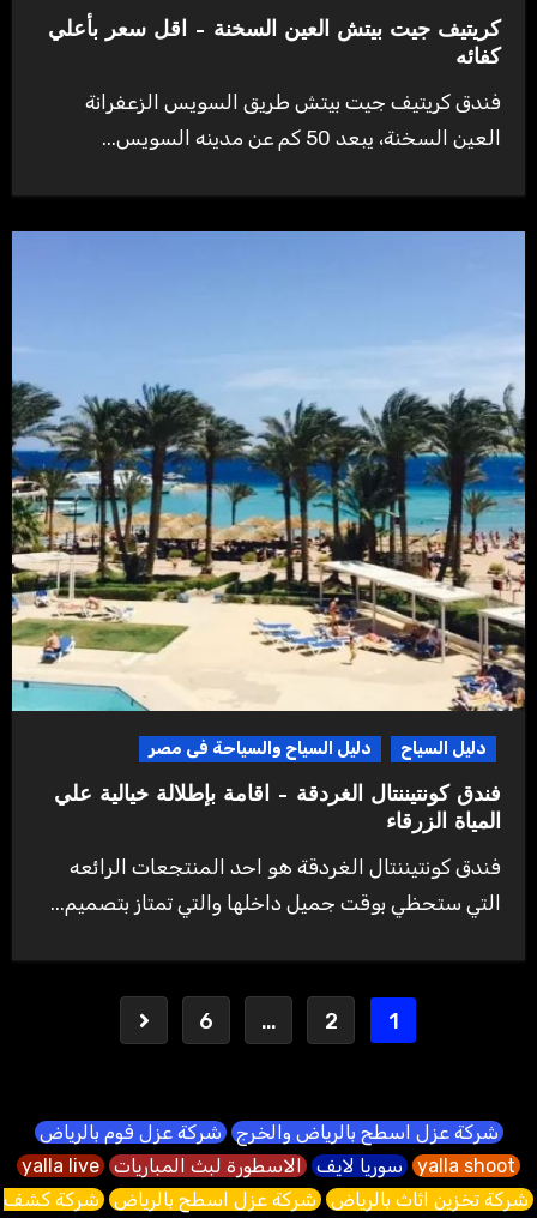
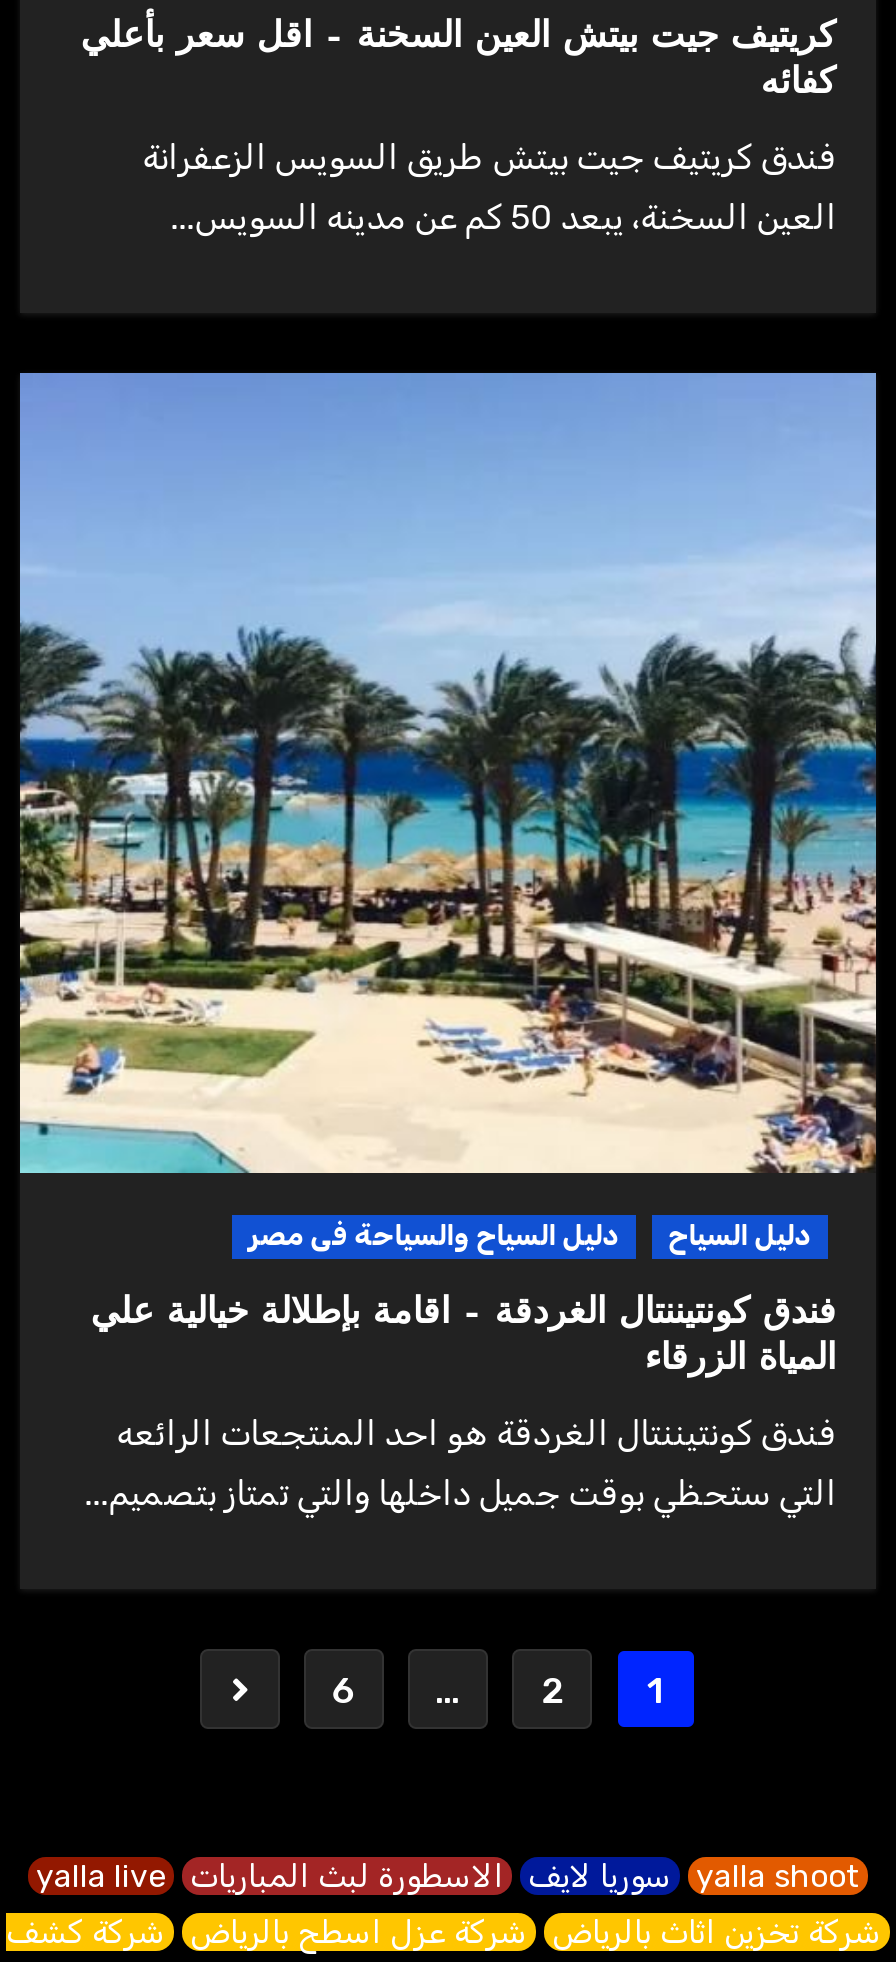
- شركة عزل اسطح بالرياض والخرج شركة عزل فوم بالرياض
